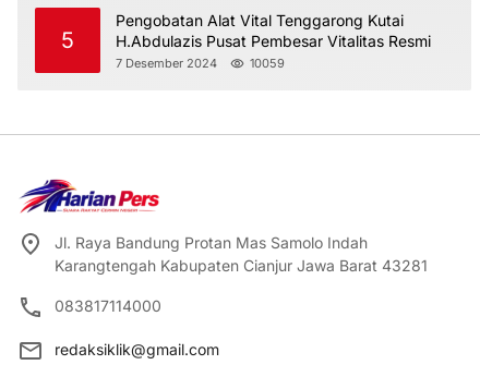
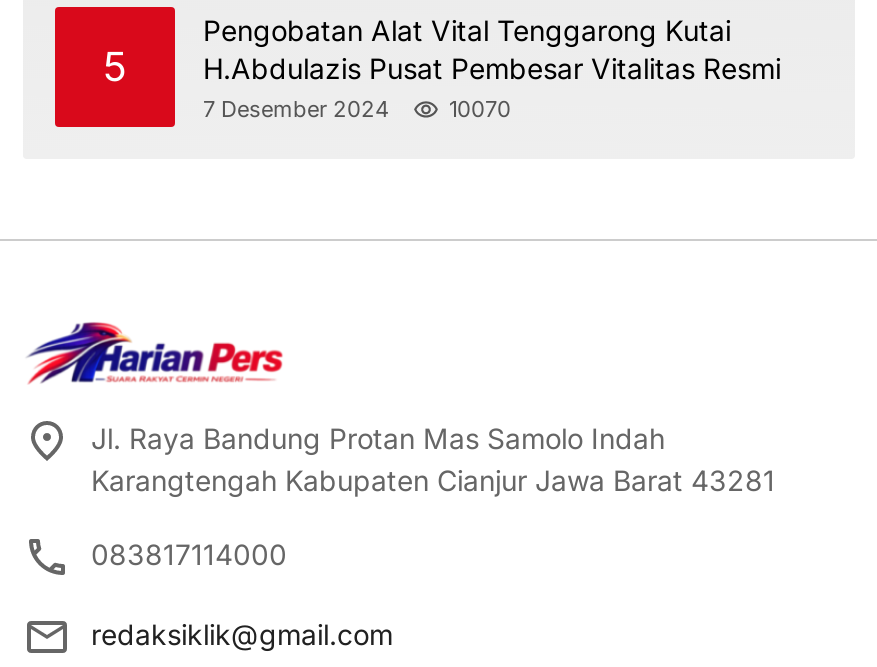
- 10059
+ 10070
